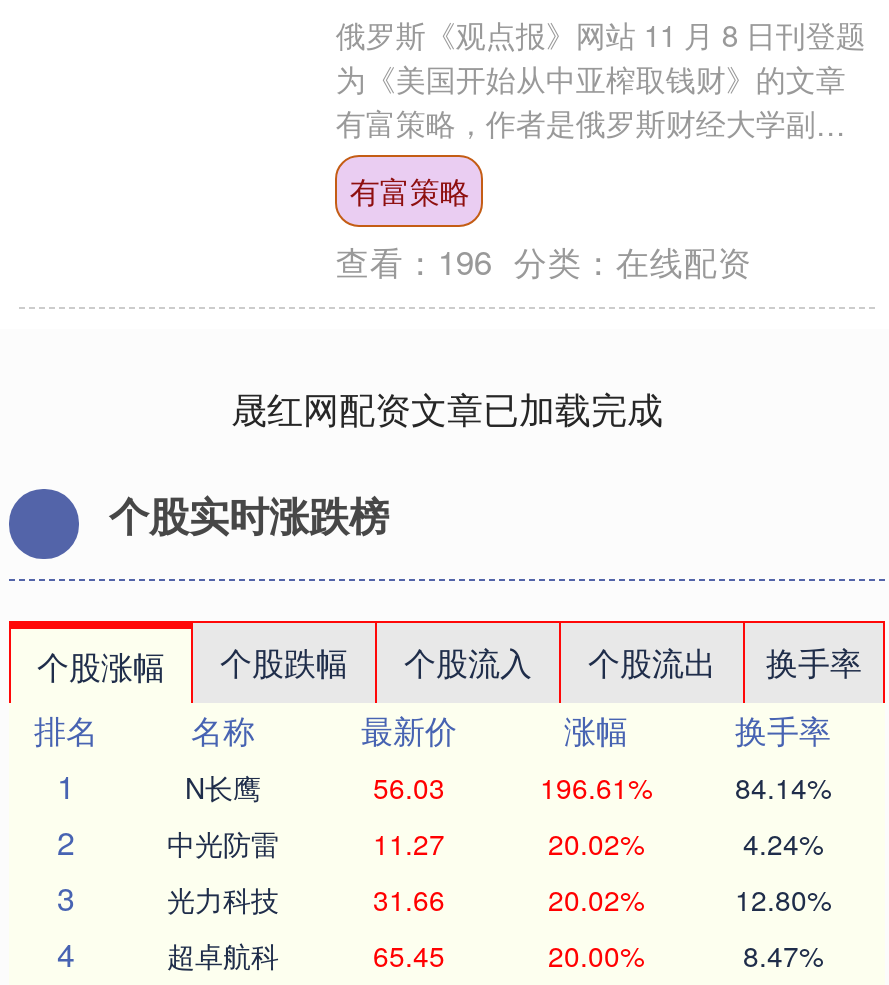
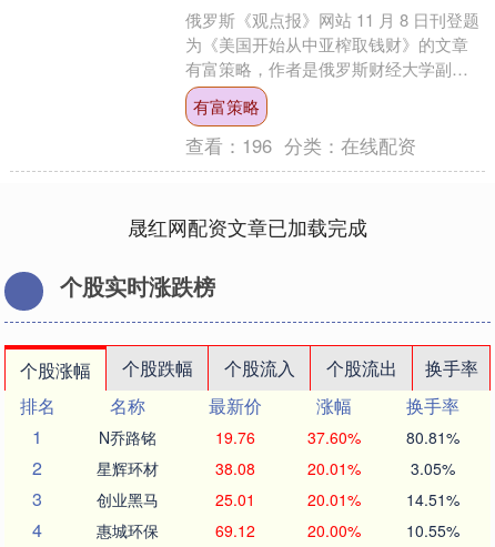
- N长鹰
- 56.03
- 196.61%
- 84.14%
+ N乔路铭
+ 19.76
+ 37.60%
+ 80.81%

- 中光防雷
- 11.27
- 20.02%
- 4.24%
+ 星辉环材
+ 38.08
+ 20.01%
+ 3.05%

- 光力科技
- 31.66
- 20.02%
- 12.80%
+ 创业黑马
+ 25.01
+ 20.01%
+ 14.51%

- 超卓航科
- 65.45
+ 惠城环保
+ 69.12

- 8.47%
+ 10.55%
